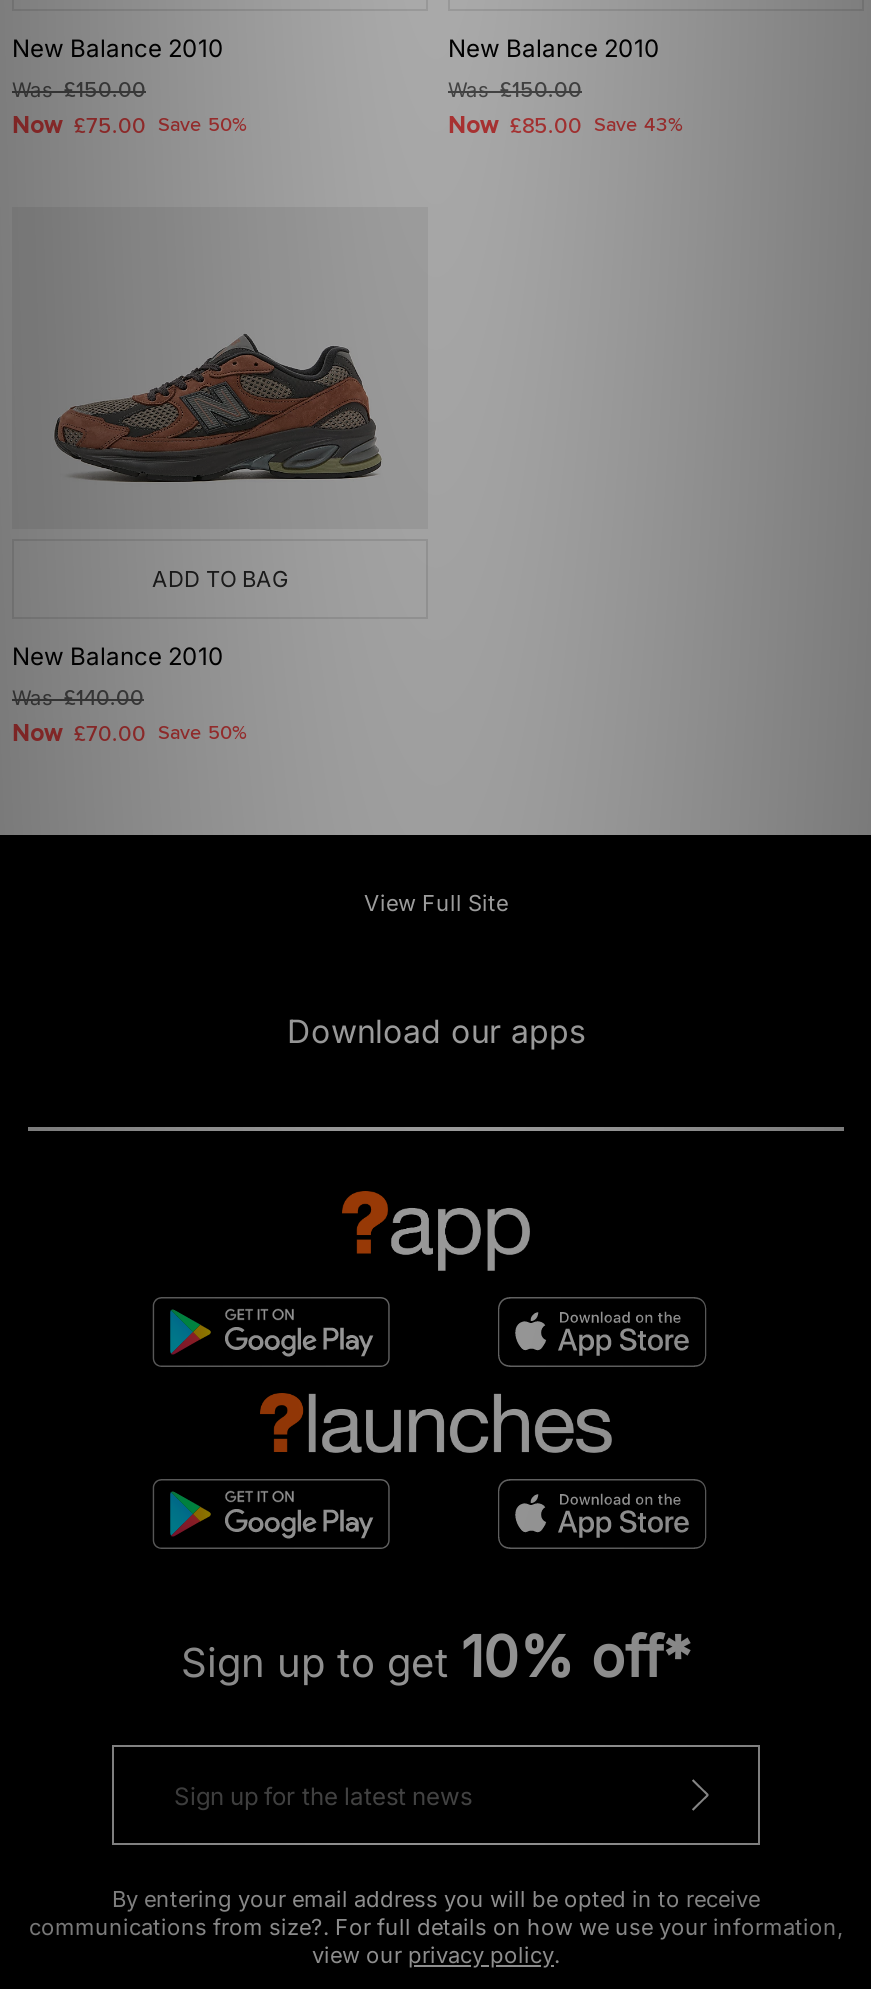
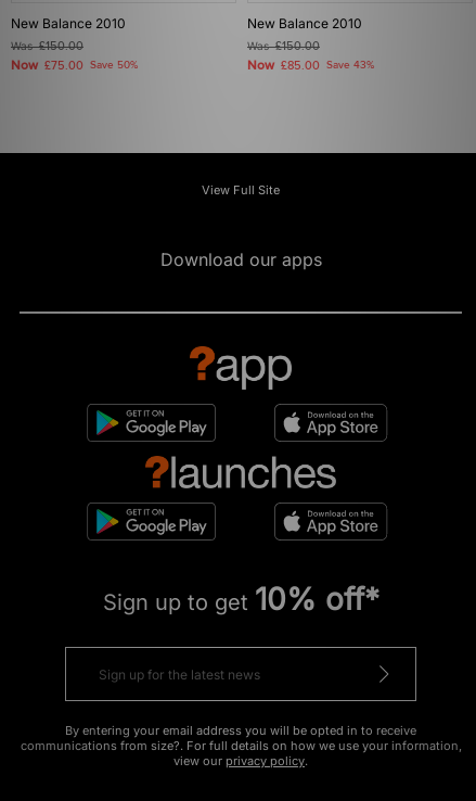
- [image]
- ADD TO BAG
- New Balance 2010
- Was£140.00
- Now £70.00 Save 50%
